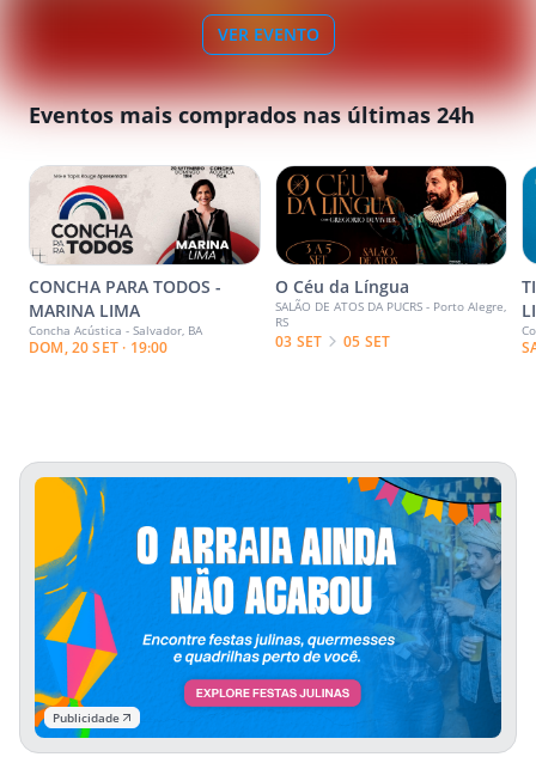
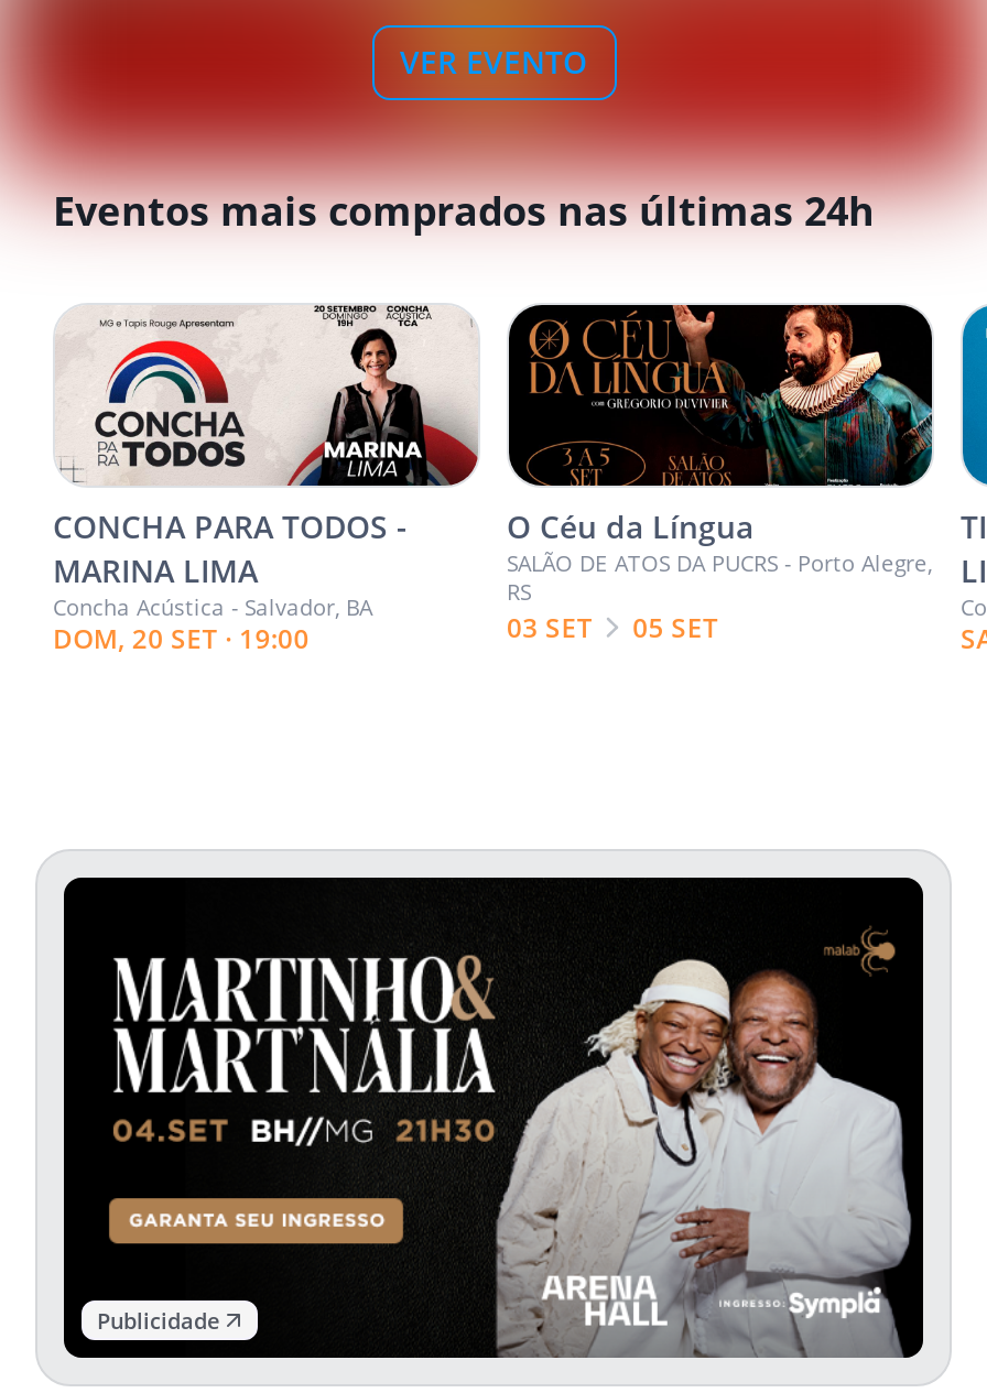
- [image]
+ [image]
